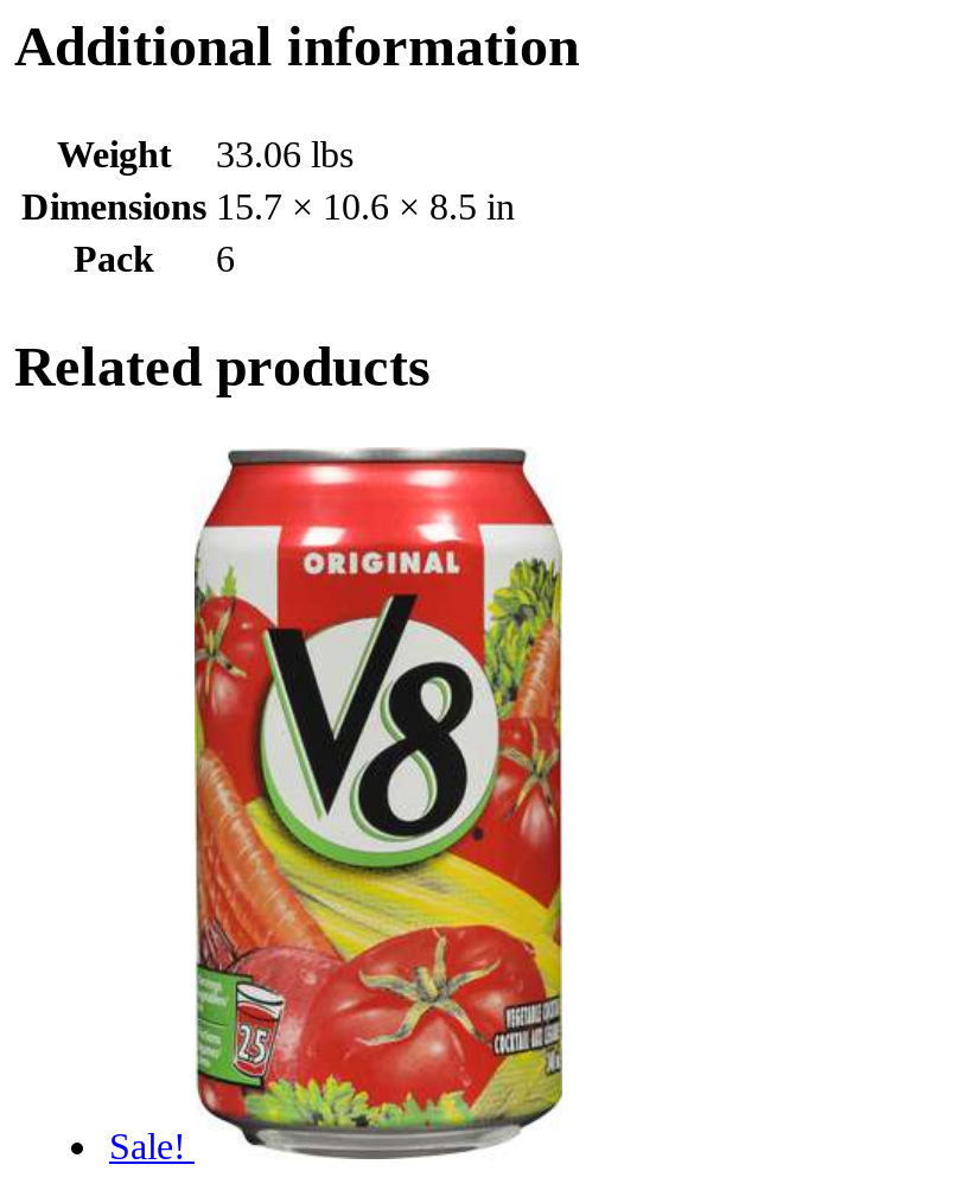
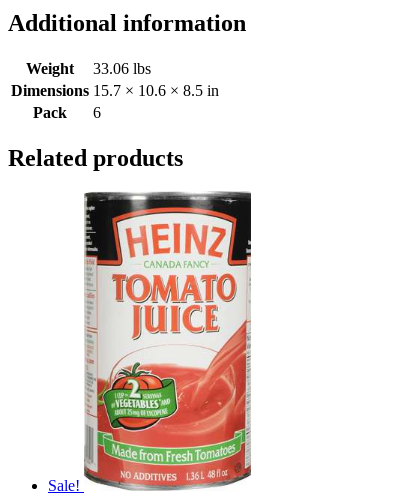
- [image]
+ [image]
